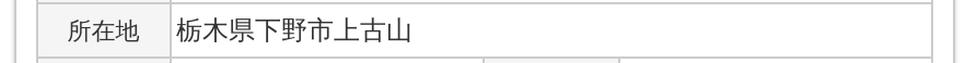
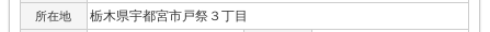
- 栃木県下野市上古山
+ 栃木県宇都宮市戸祭３丁目
